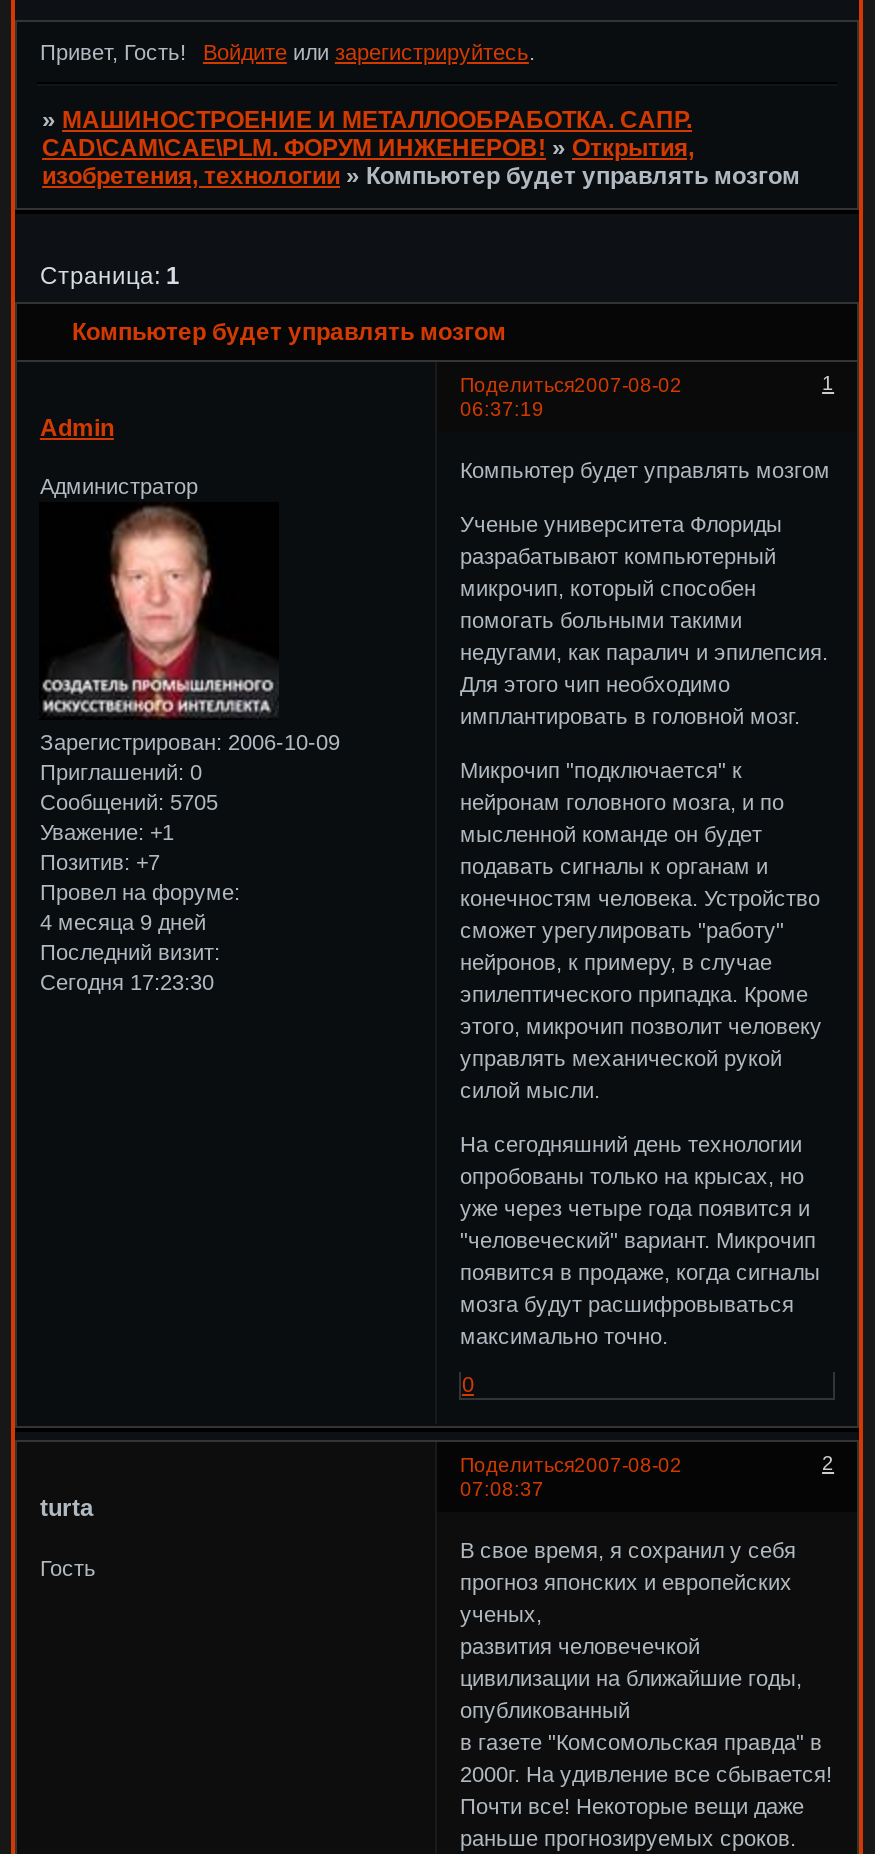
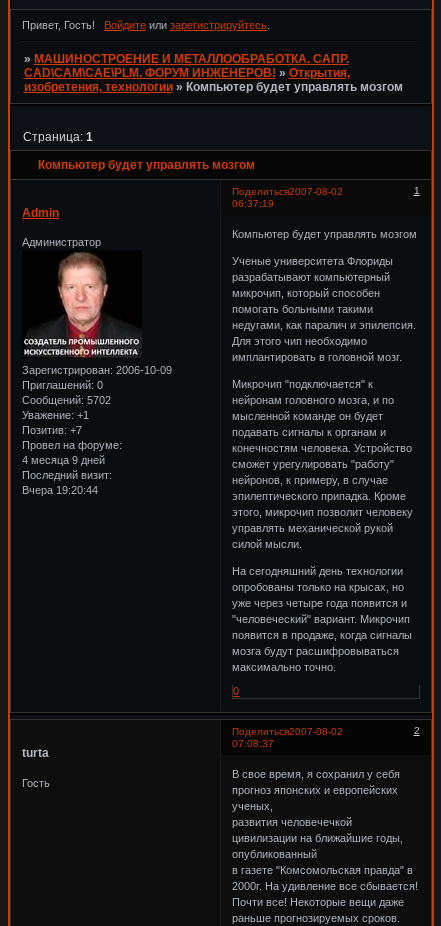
- Сообщений: 5705
+ Сообщений: 5702

- Сегодня 17:23:30
+ Вчера 19:20:44
